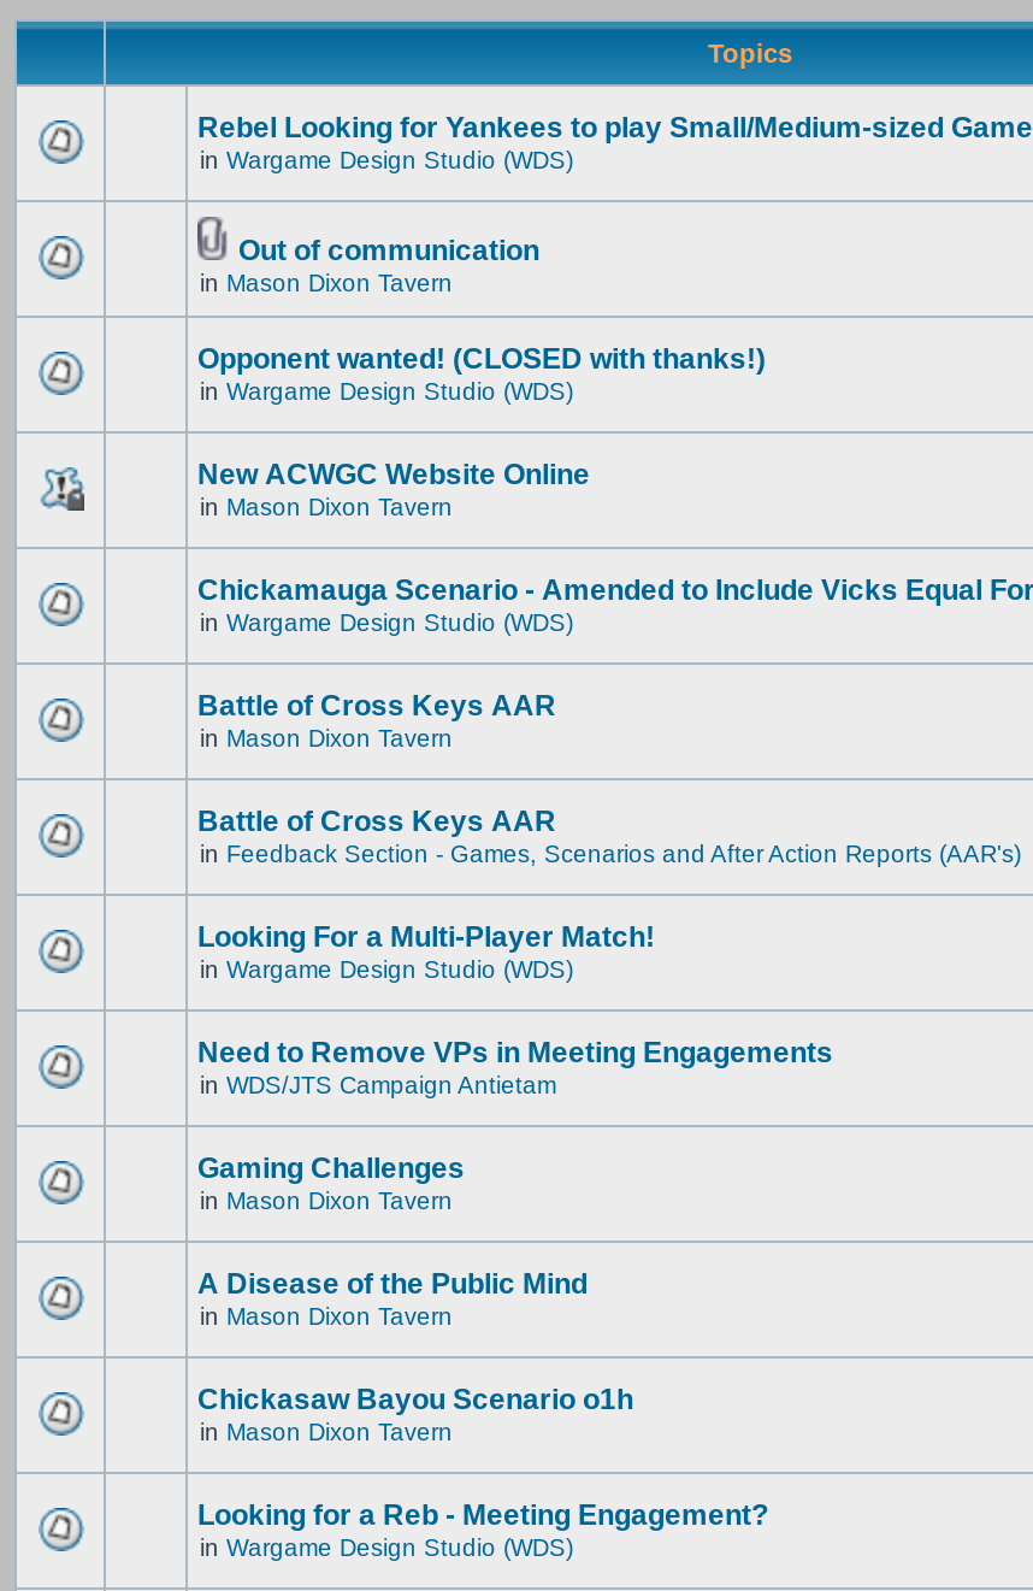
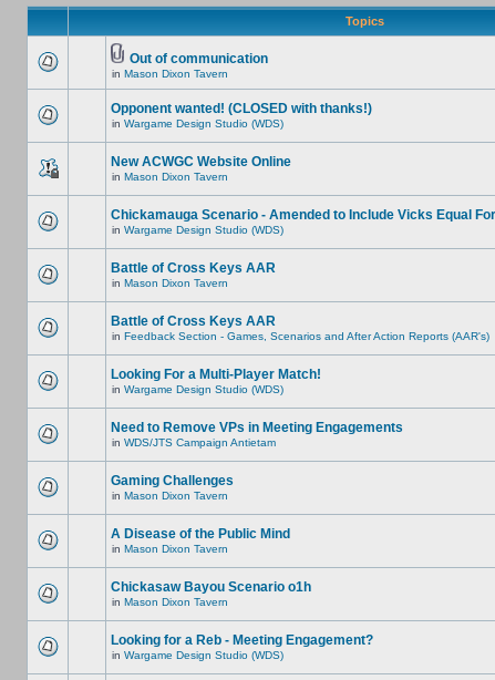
- Rebel Looking for Yankees to play Small/Medium-sized Game
- in Wargame Design Studio (WDS)
